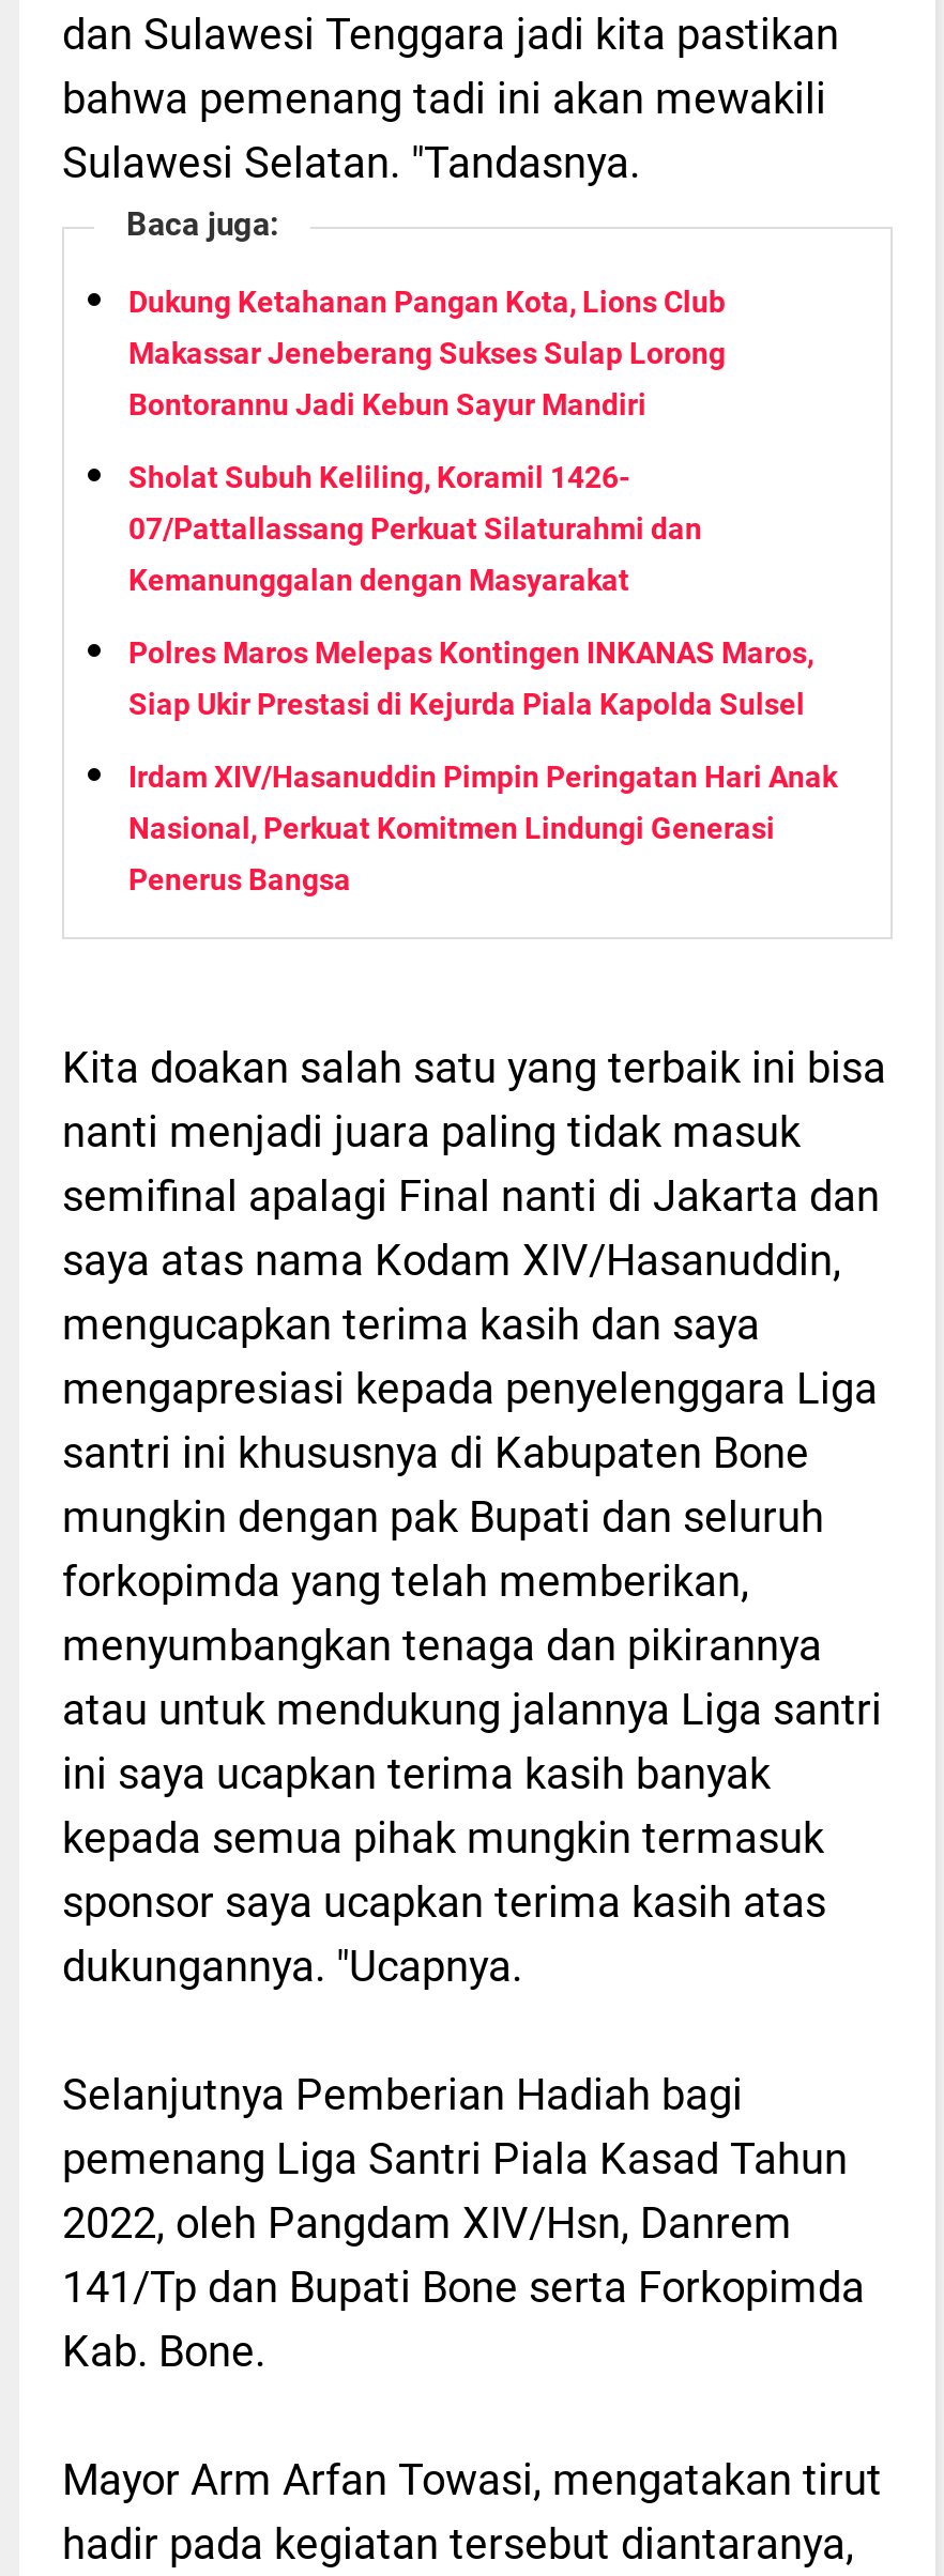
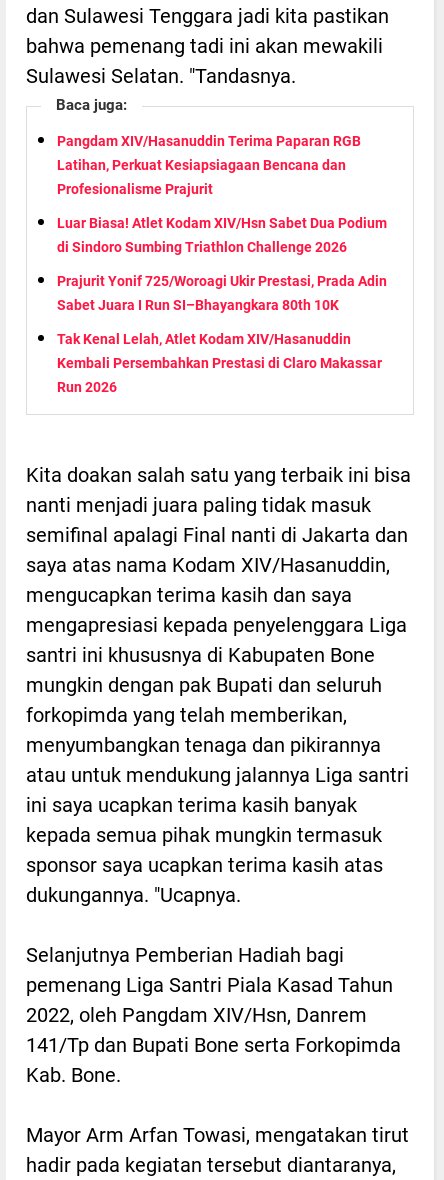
- Dukung Ketahanan Pangan Kota, Lions Club
- Makassar Jeneberang Sukses Sulap Lorong
- Bontorannu Jadi Kebun Sayur Mandiri
- Sholat Subuh Keliling, Koramil 1426-
- 07/Pattallassang Perkuat Silaturahmi dan
- Kemanunggalan dengan Masyarakat
- Polres Maros Melepas Kontingen INKANAS Maros,
- Siap Ukir Prestasi di Kejurda Piala Kapolda Sulsel
- Irdam XIV/Hasanuddin Pimpin Peringatan Hari Anak
- Nasional, Perkuat Komitmen Lindungi Generasi
- Penerus Bangsa
+ Pangdam XIV/Hasanuddin Terima Paparan RGB
+ Latihan, Perkuat Kesiapsiagaan Bencana dan
+ Profesionalisme Prajurit
+ Luar Biasa! Atlet Kodam XIV/Hsn Sabet Dua Podium
+ di Sindoro Sumbing Triathlon Challenge 2026
+ Prajurit Yonif 725/Woroagi Ukir Prestasi, Prada Adin
+ Sabet Juara I Run SI–Bhayangkara 80th 10K
+ Tak Kenal Lelah, Atlet Kodam XIV/Hasanuddin
+ Kembali Persembahkan Prestasi di Claro Makassar
+ Run 2026
